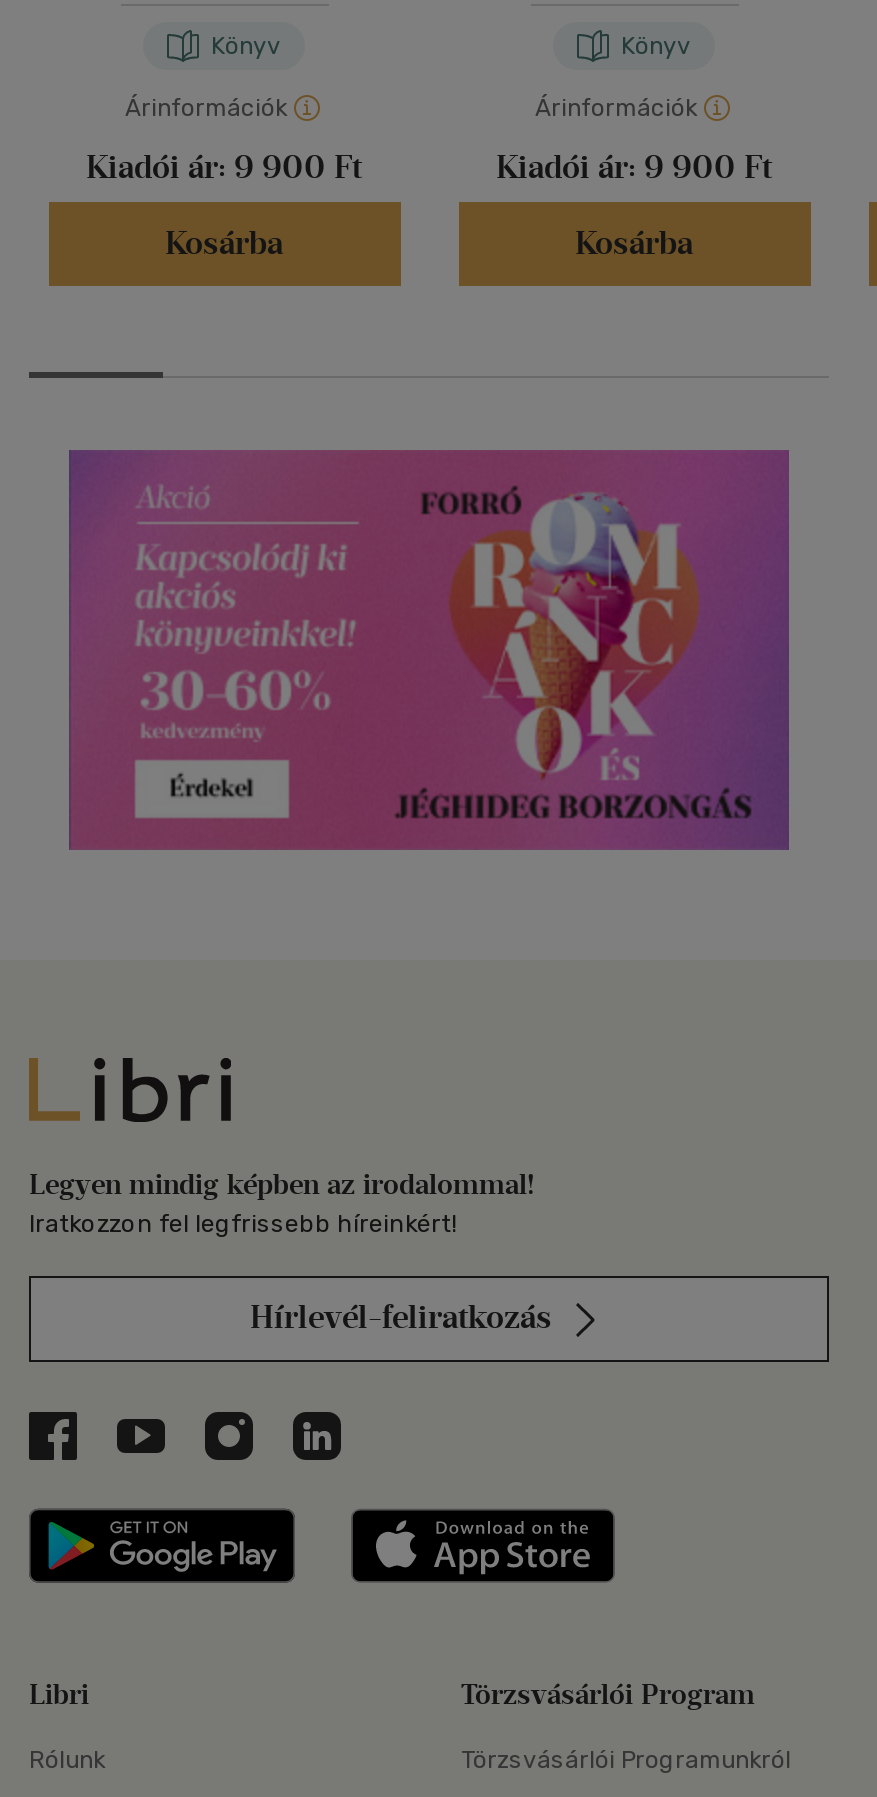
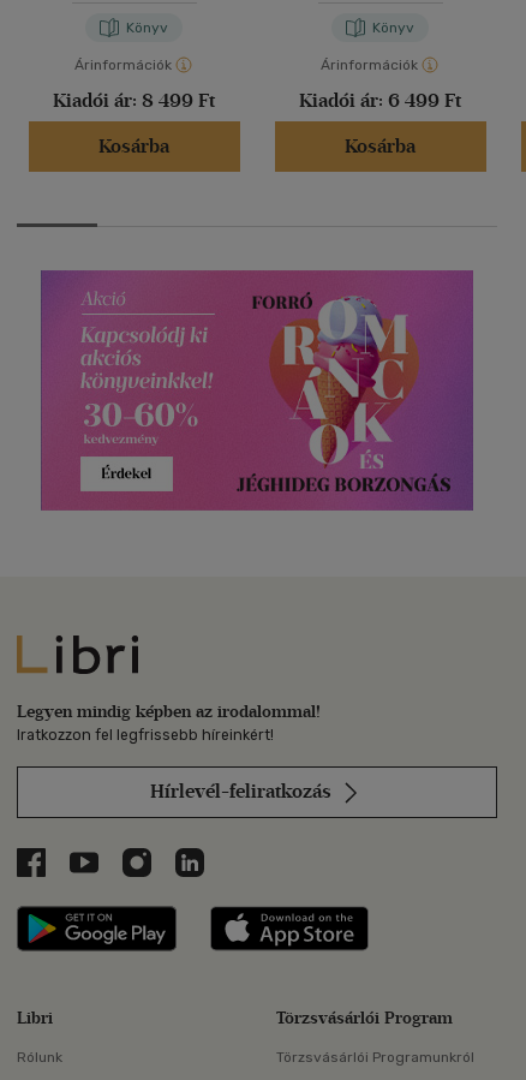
- Kiadói ár: 9 900 Ft
+ Kiadói ár: 8 499 Ft

- Kiadói ár: 9 900 Ft
+ Kiadói ár: 6 499 Ft
